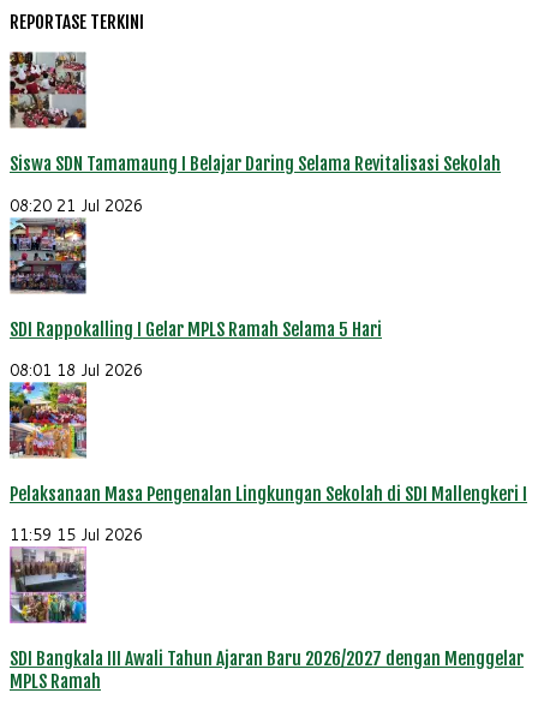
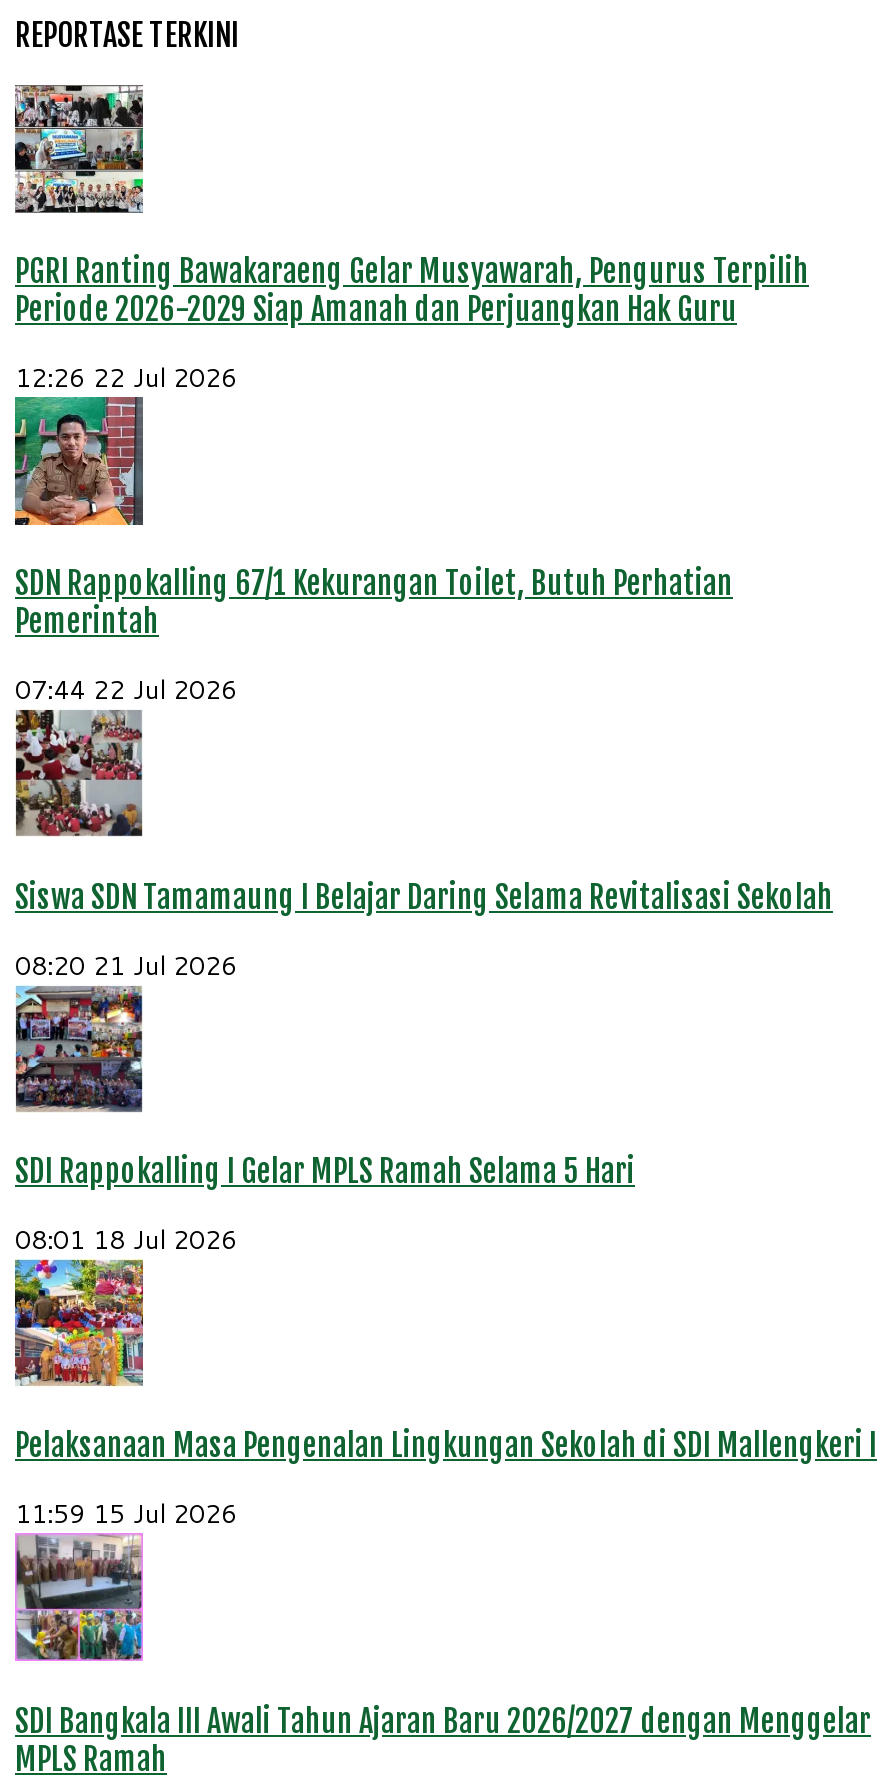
+ [image]
+ PGRI Ranting Bawakaraeng Gelar Musyawarah, Pengurus Terpilih
+ Periode 2026-2029 Siap Amanah dan Perjuangkan Hak Guru
+ 12:26 22 Jul 2026

+ [image]
+ SDN Rappokalling 67/1 Kekurangan Toilet, Butuh Perhatian
+ Pemerintah
+ 07:44 22 Jul 2026
